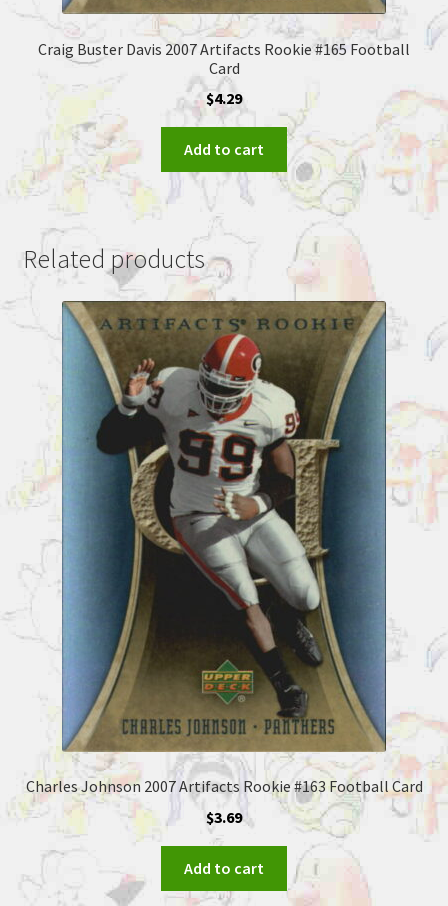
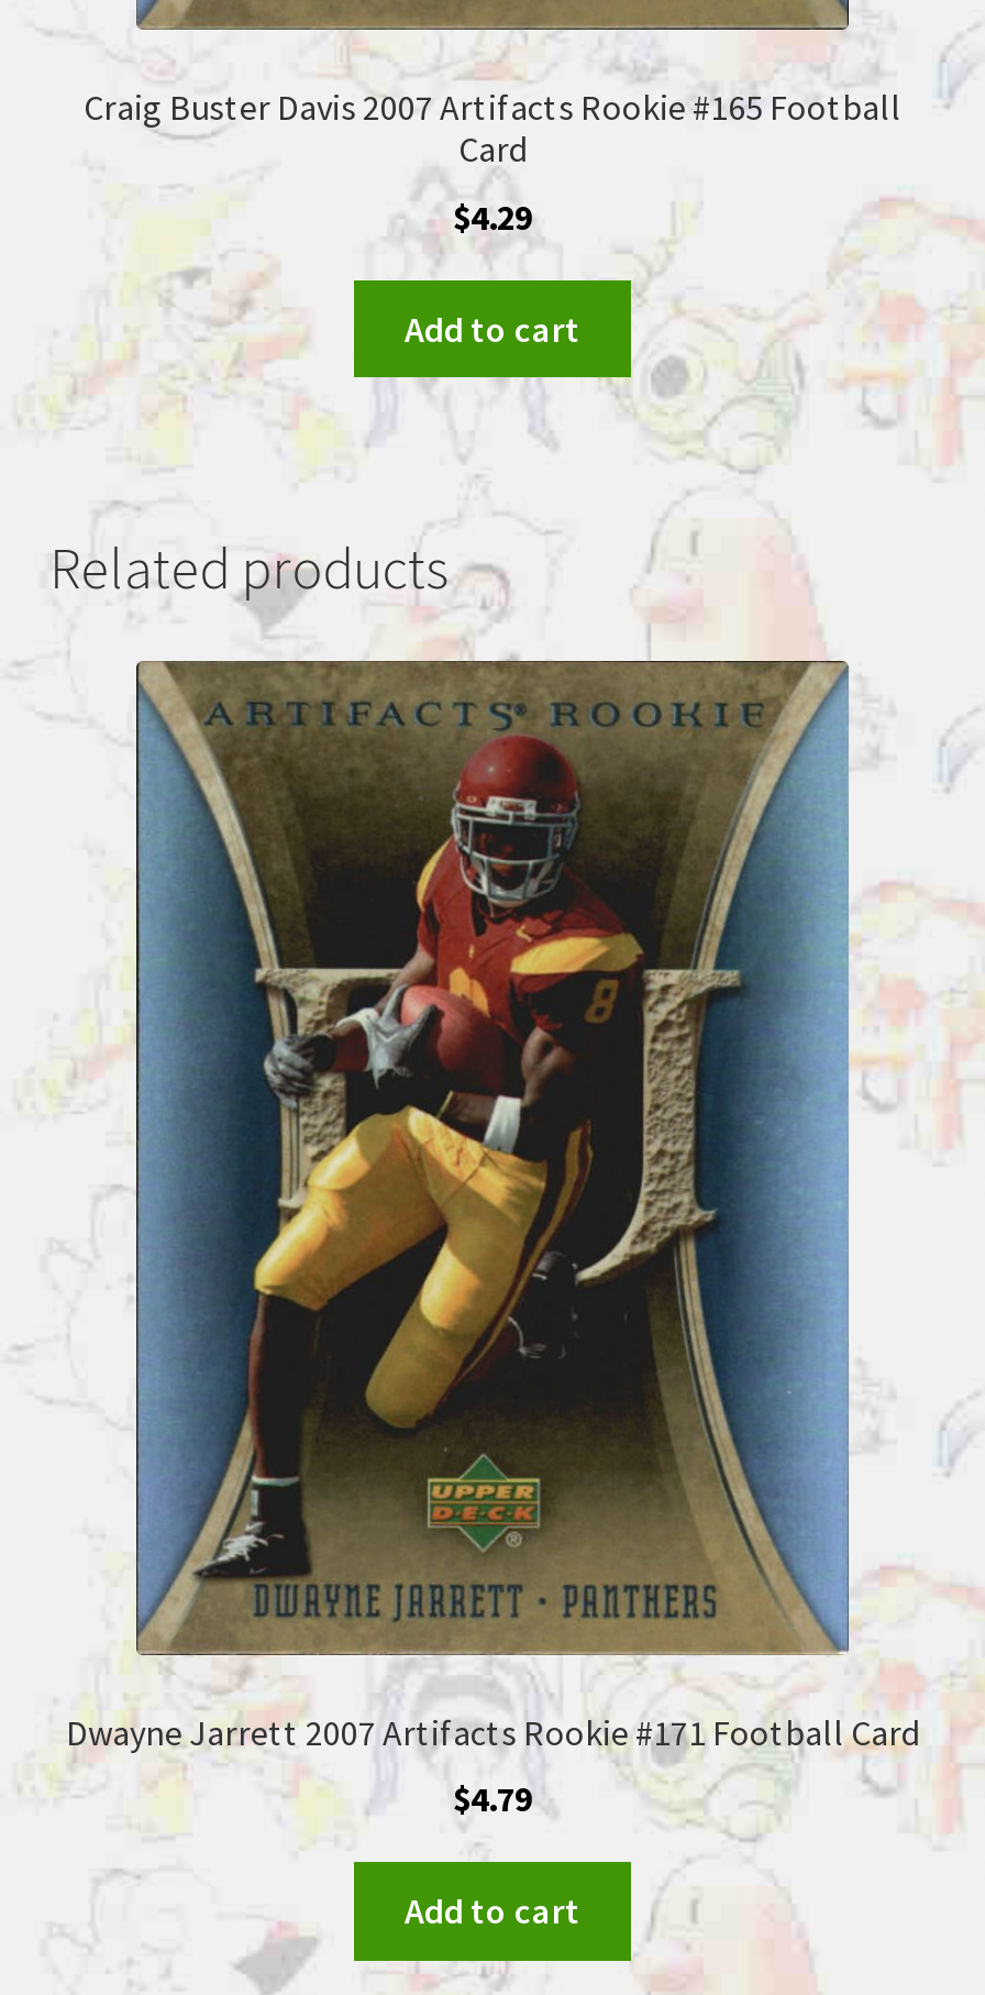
- [image]
- Charles Johnson 2007 Artifacts Rookie #163 Football Card
+ [image]
+ Dwayne Jarrett 2007 Artifacts Rookie #171 Football Card

- $3.69
+ $4.79
